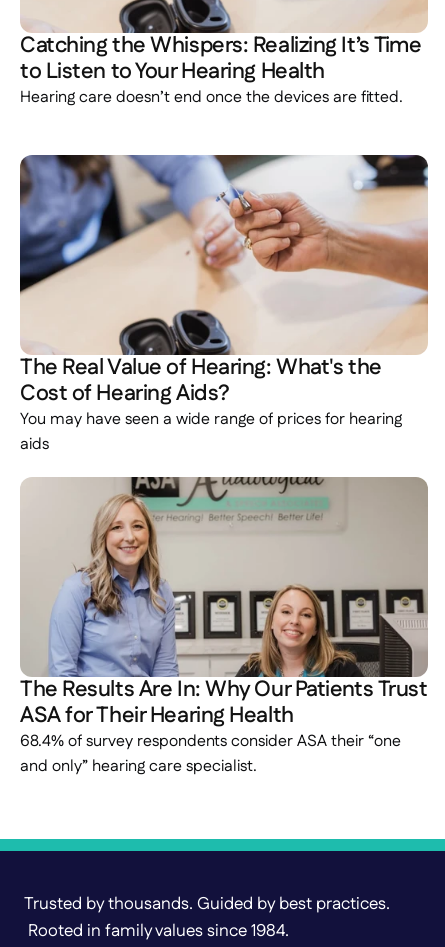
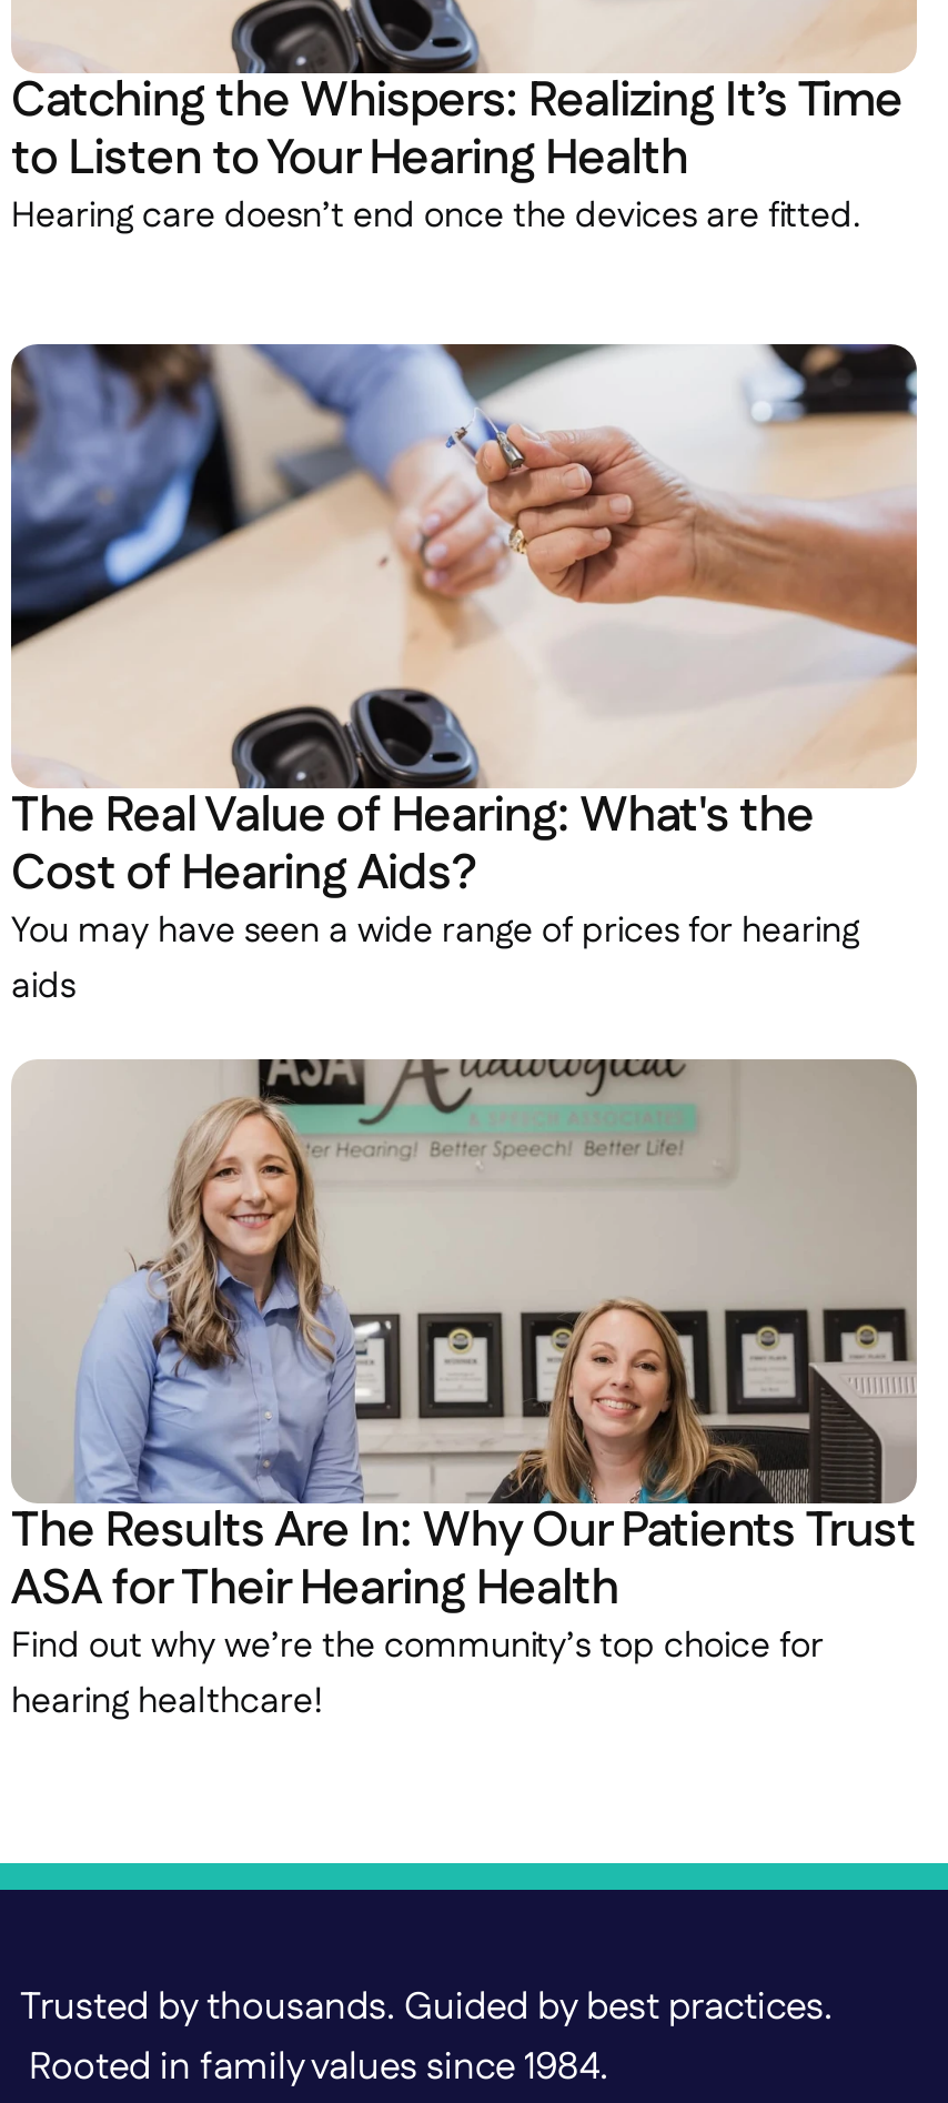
- 68.4% of survey respondents consider ASA their “one
- and only” hearing care specialist.
+ Find out why we’re the community’s top choice for
+ hearing healthcare!
